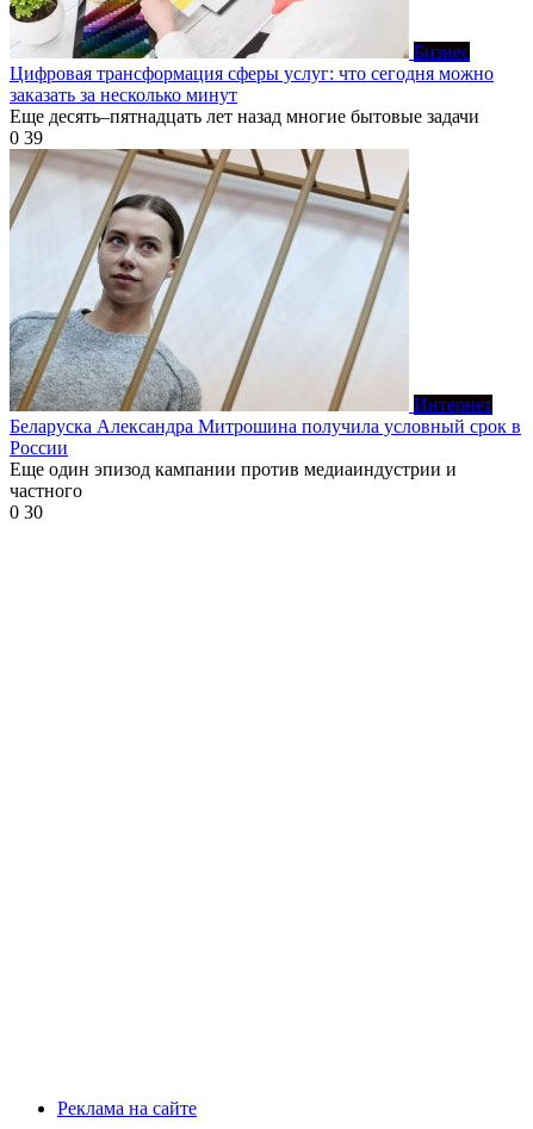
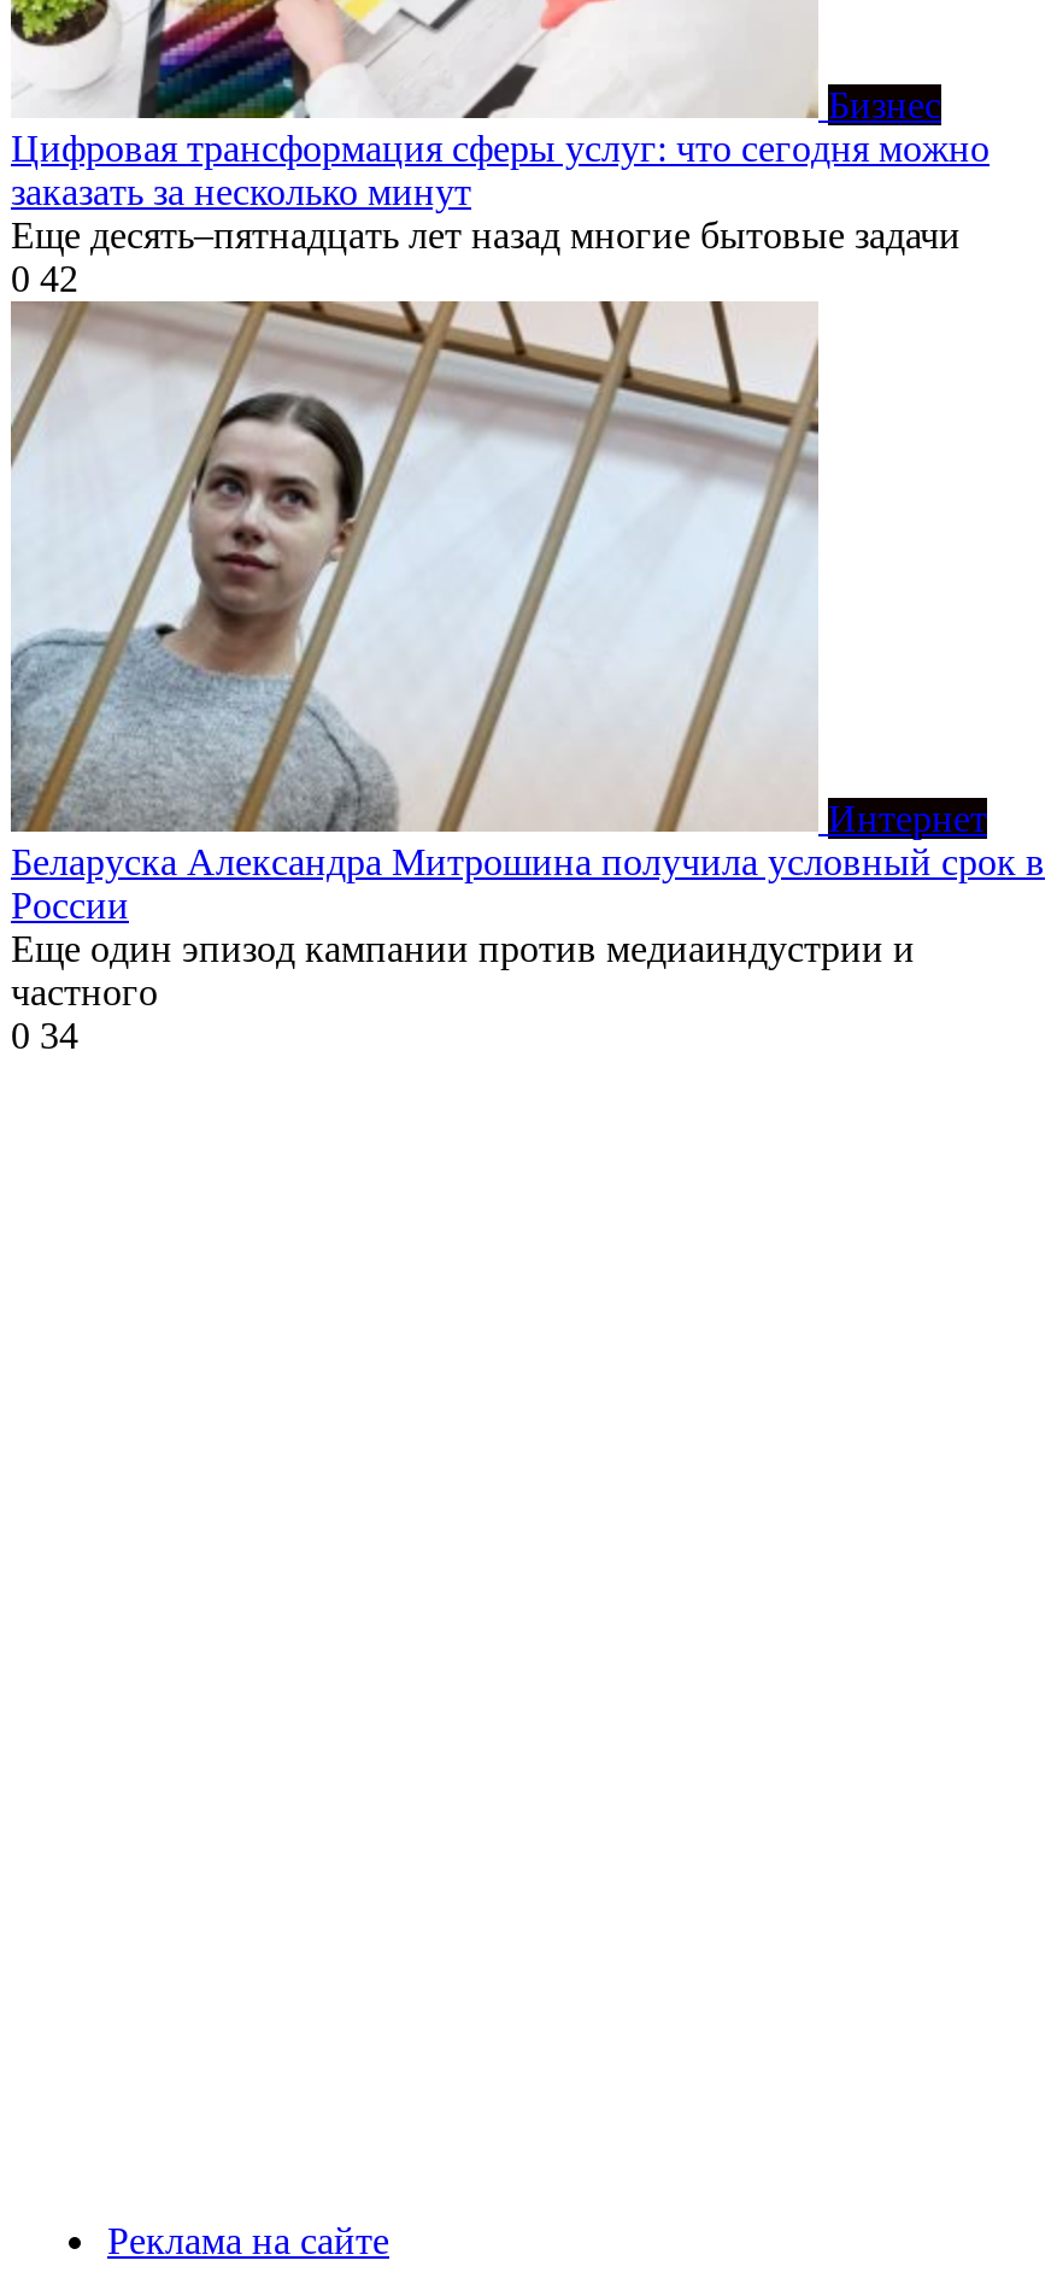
- 0 39
+ 0 42

- 0 30
+ 0 34
